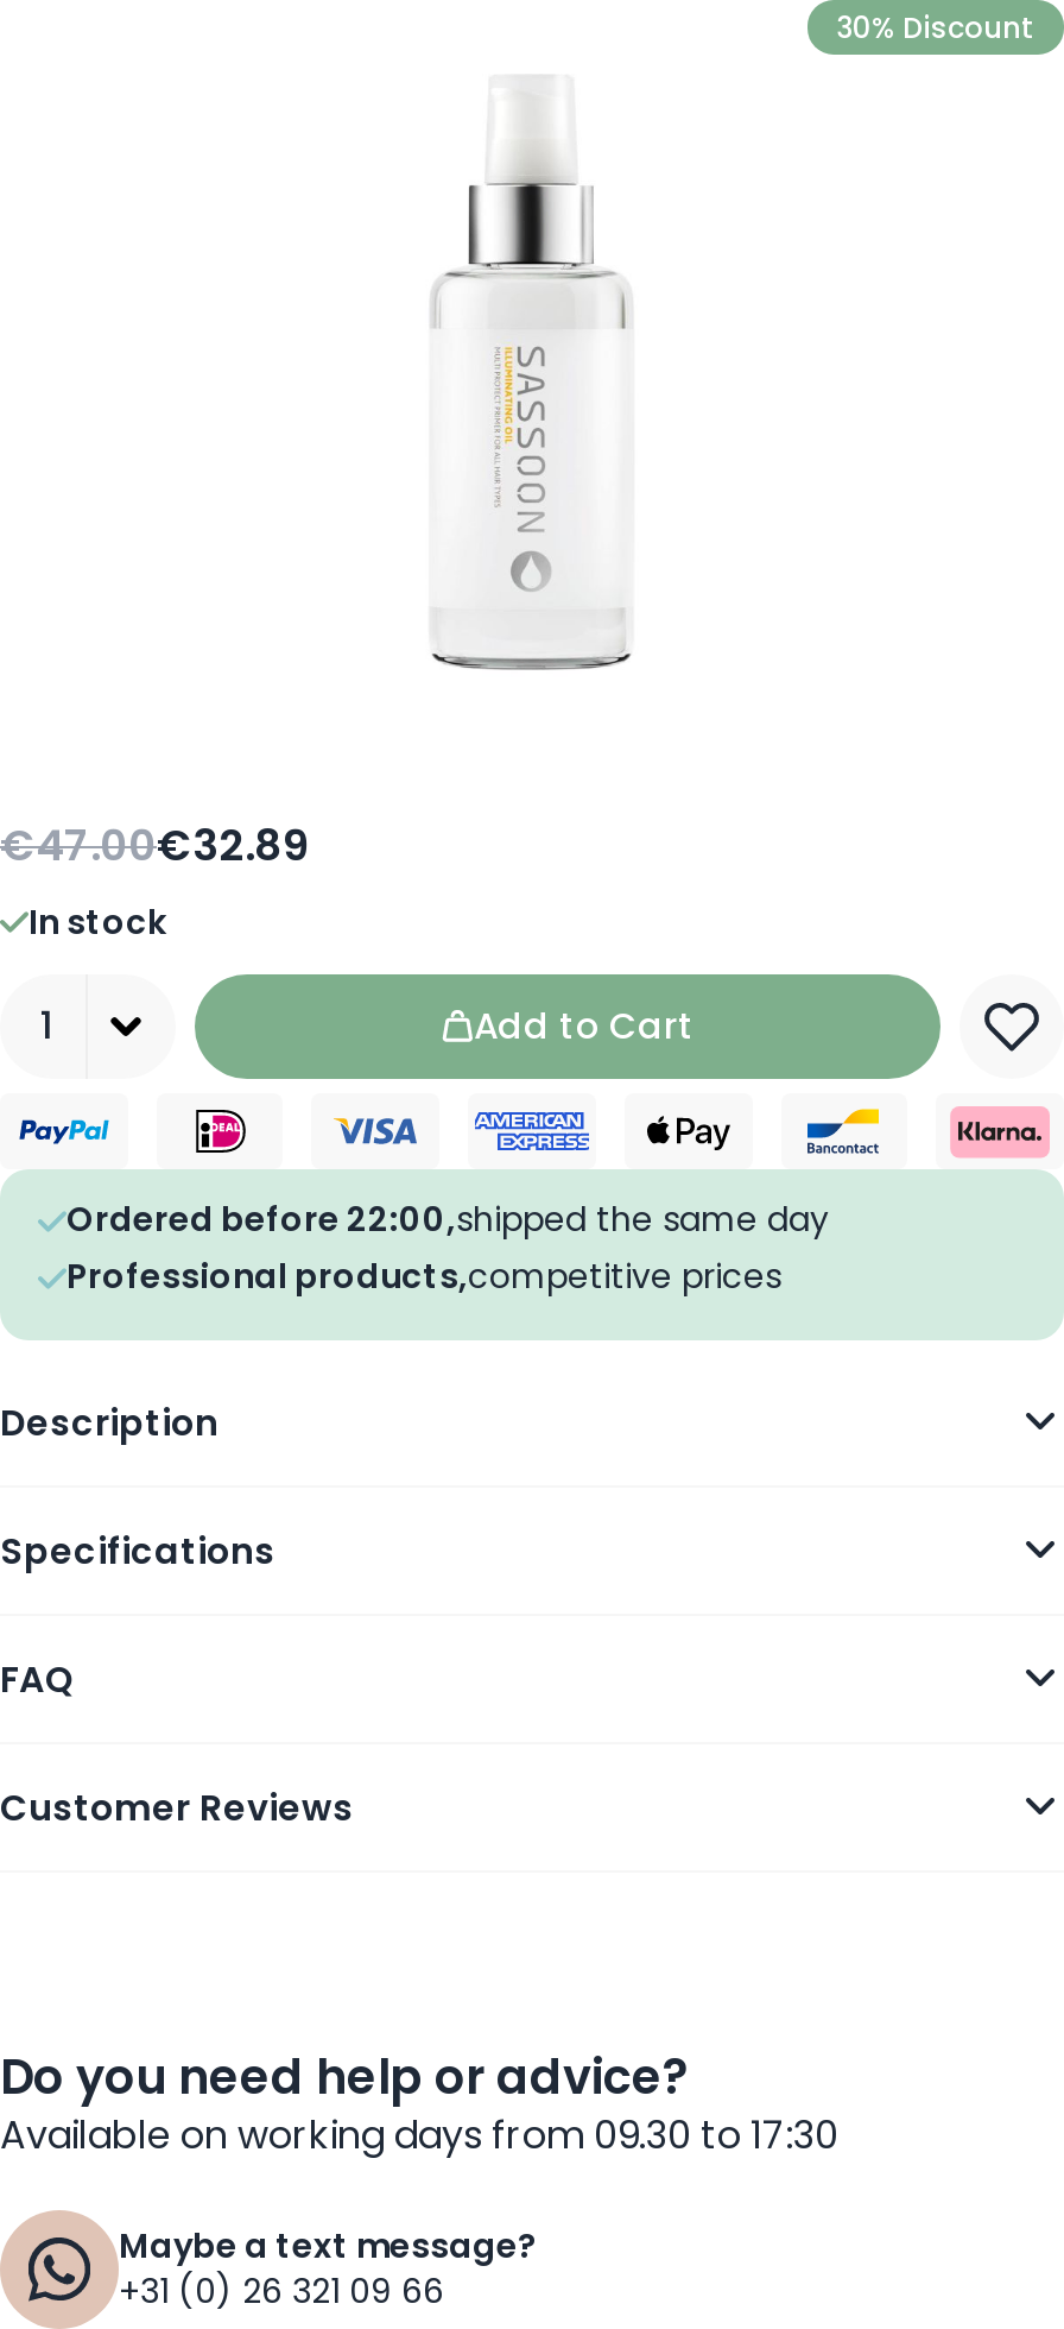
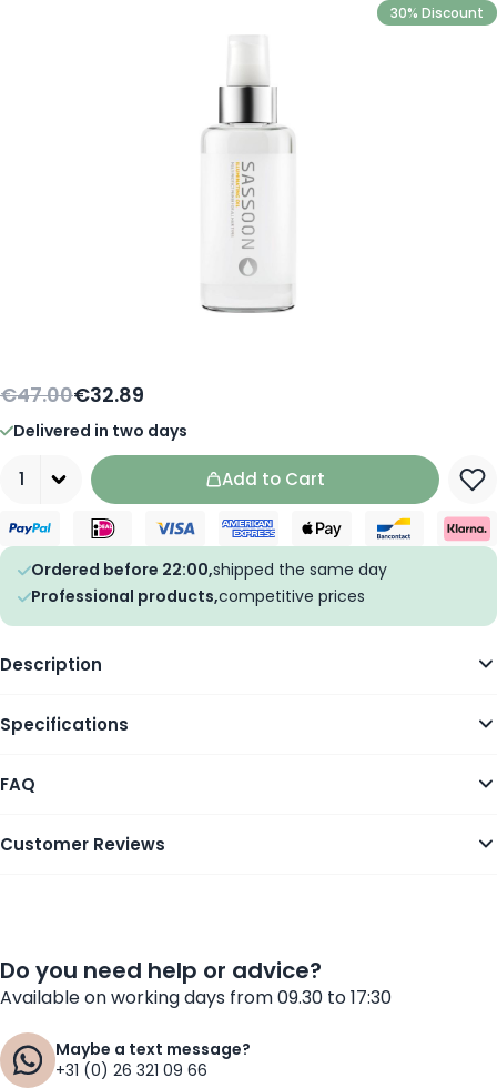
- In stock
+ Delivered in two days
